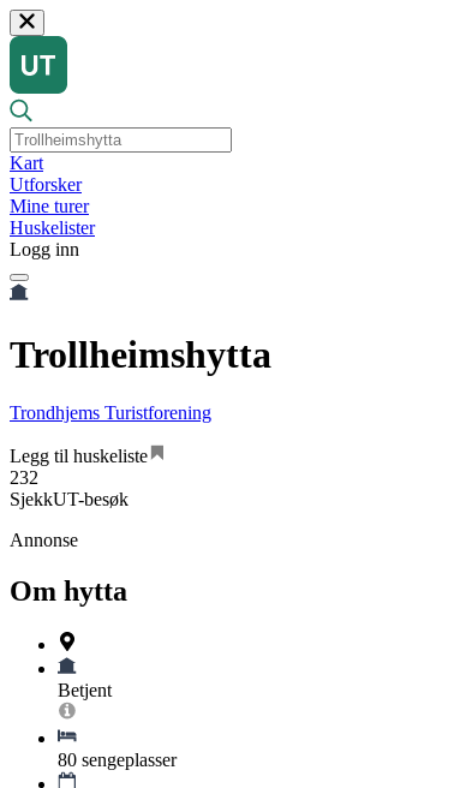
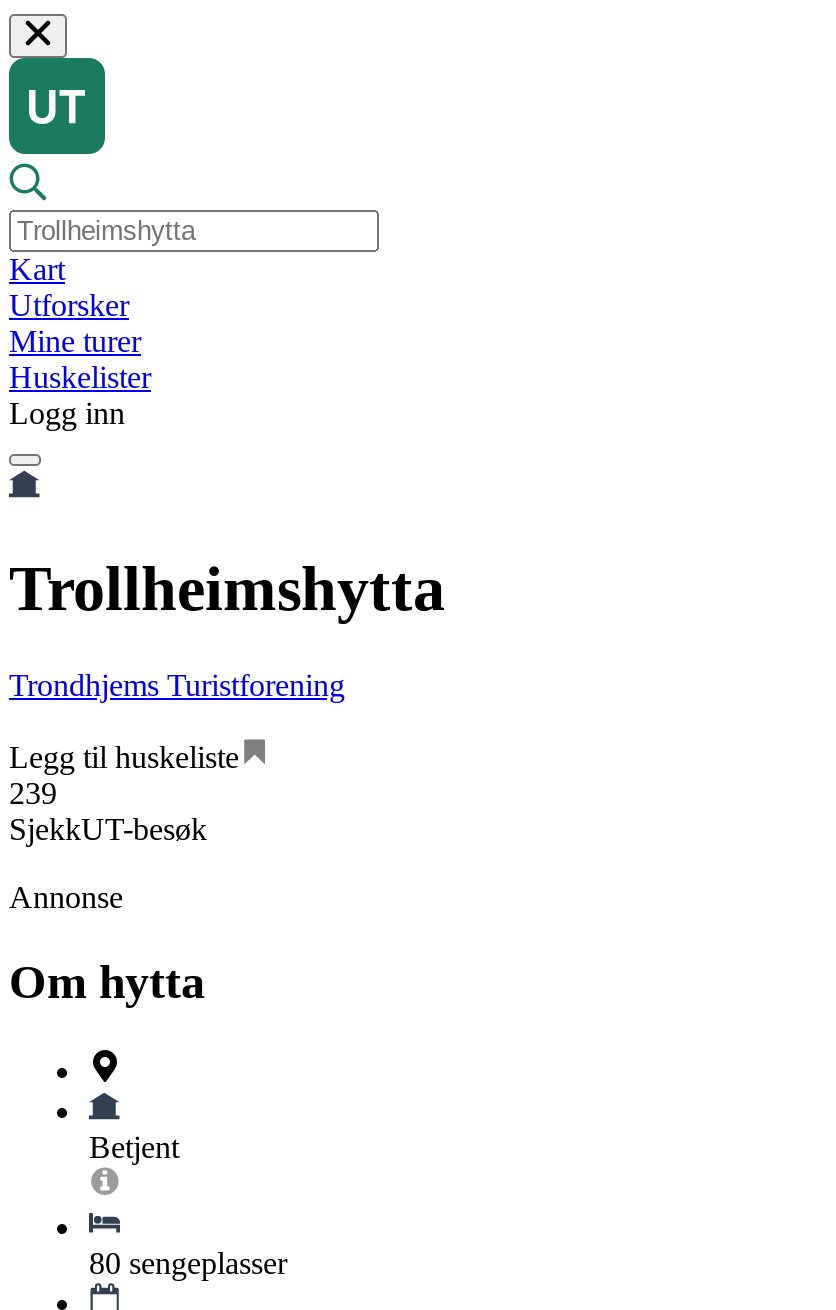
- 232
+ 239
